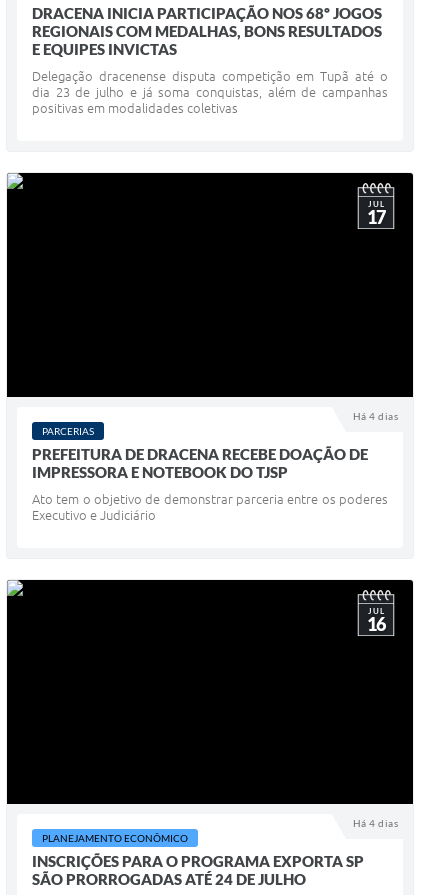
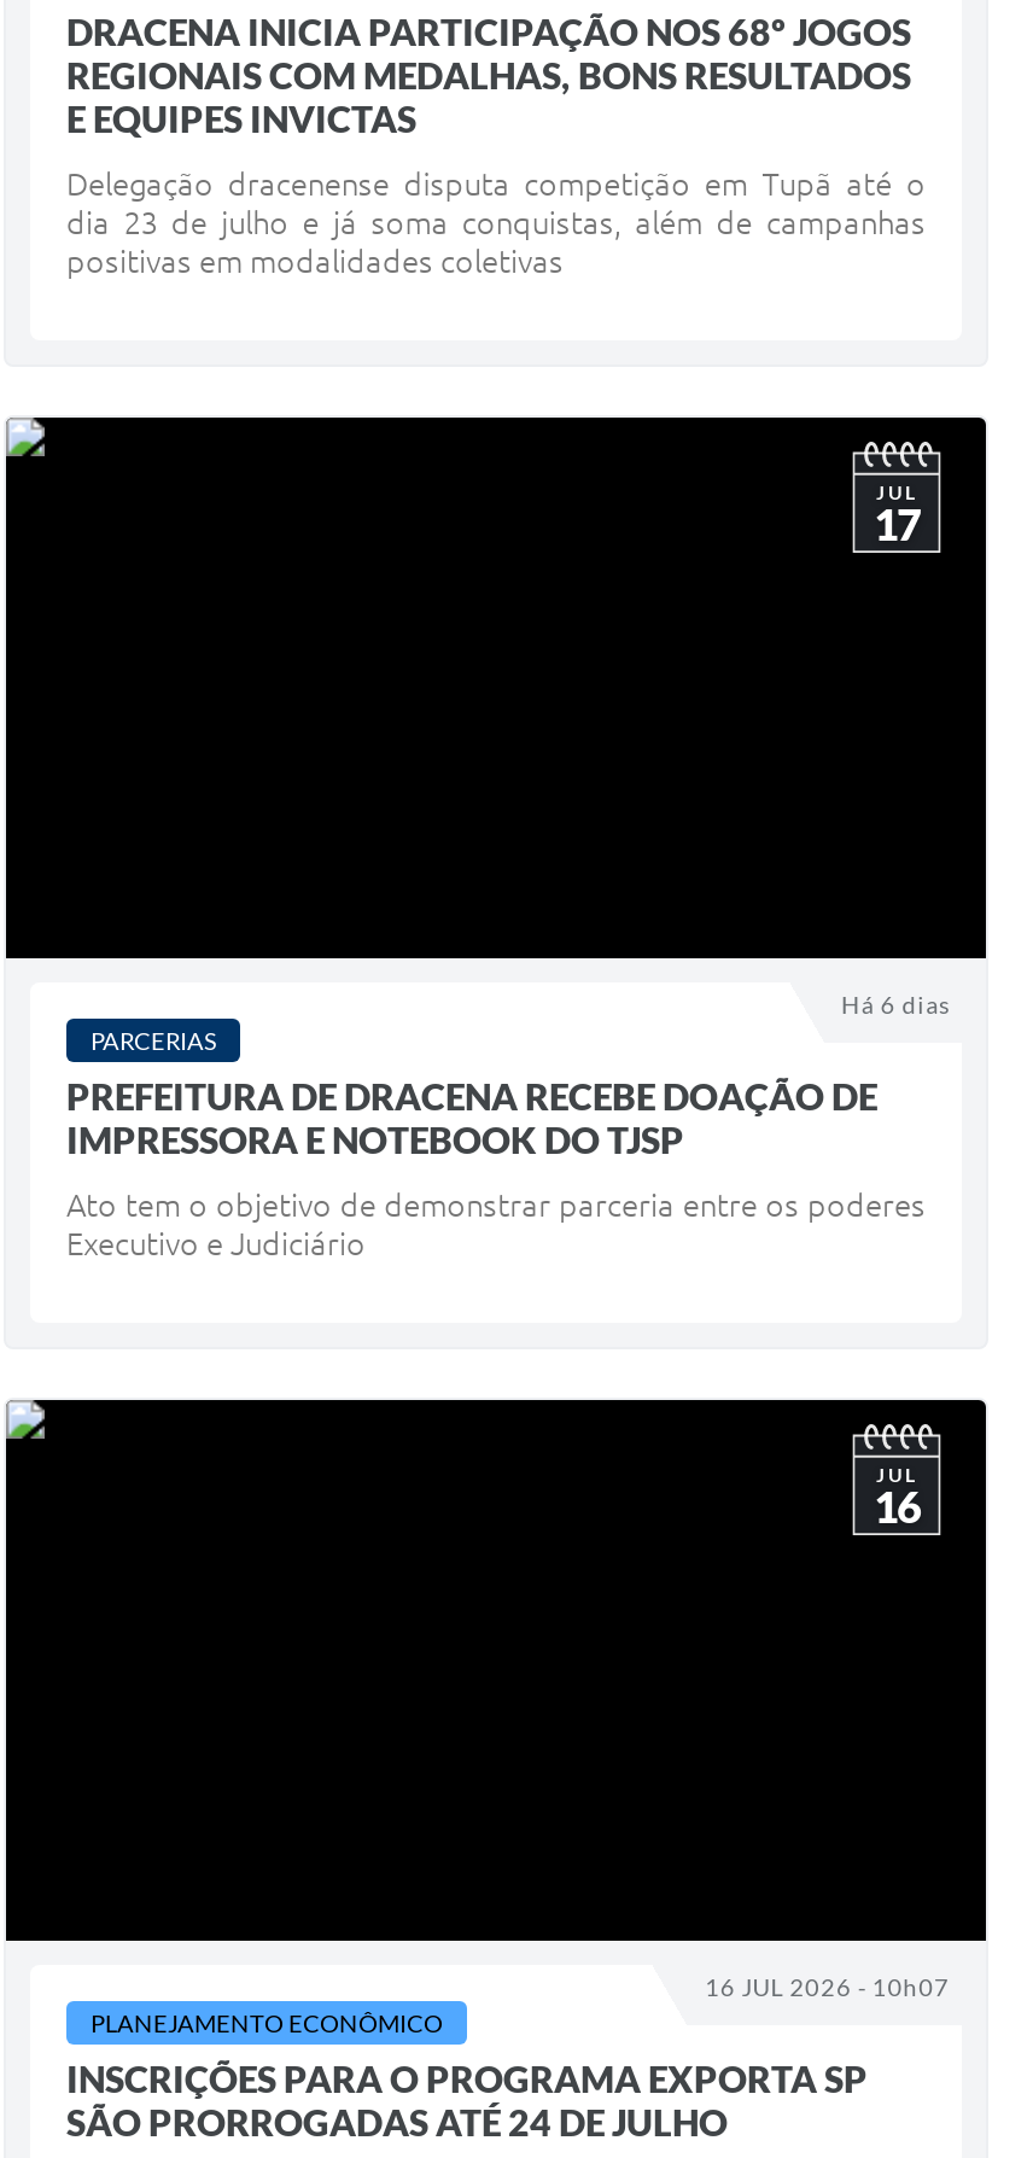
- Há 4 dias
+ Há 6 dias

- Há 4 dias
+ 16 JUL 2026 - 10h07
